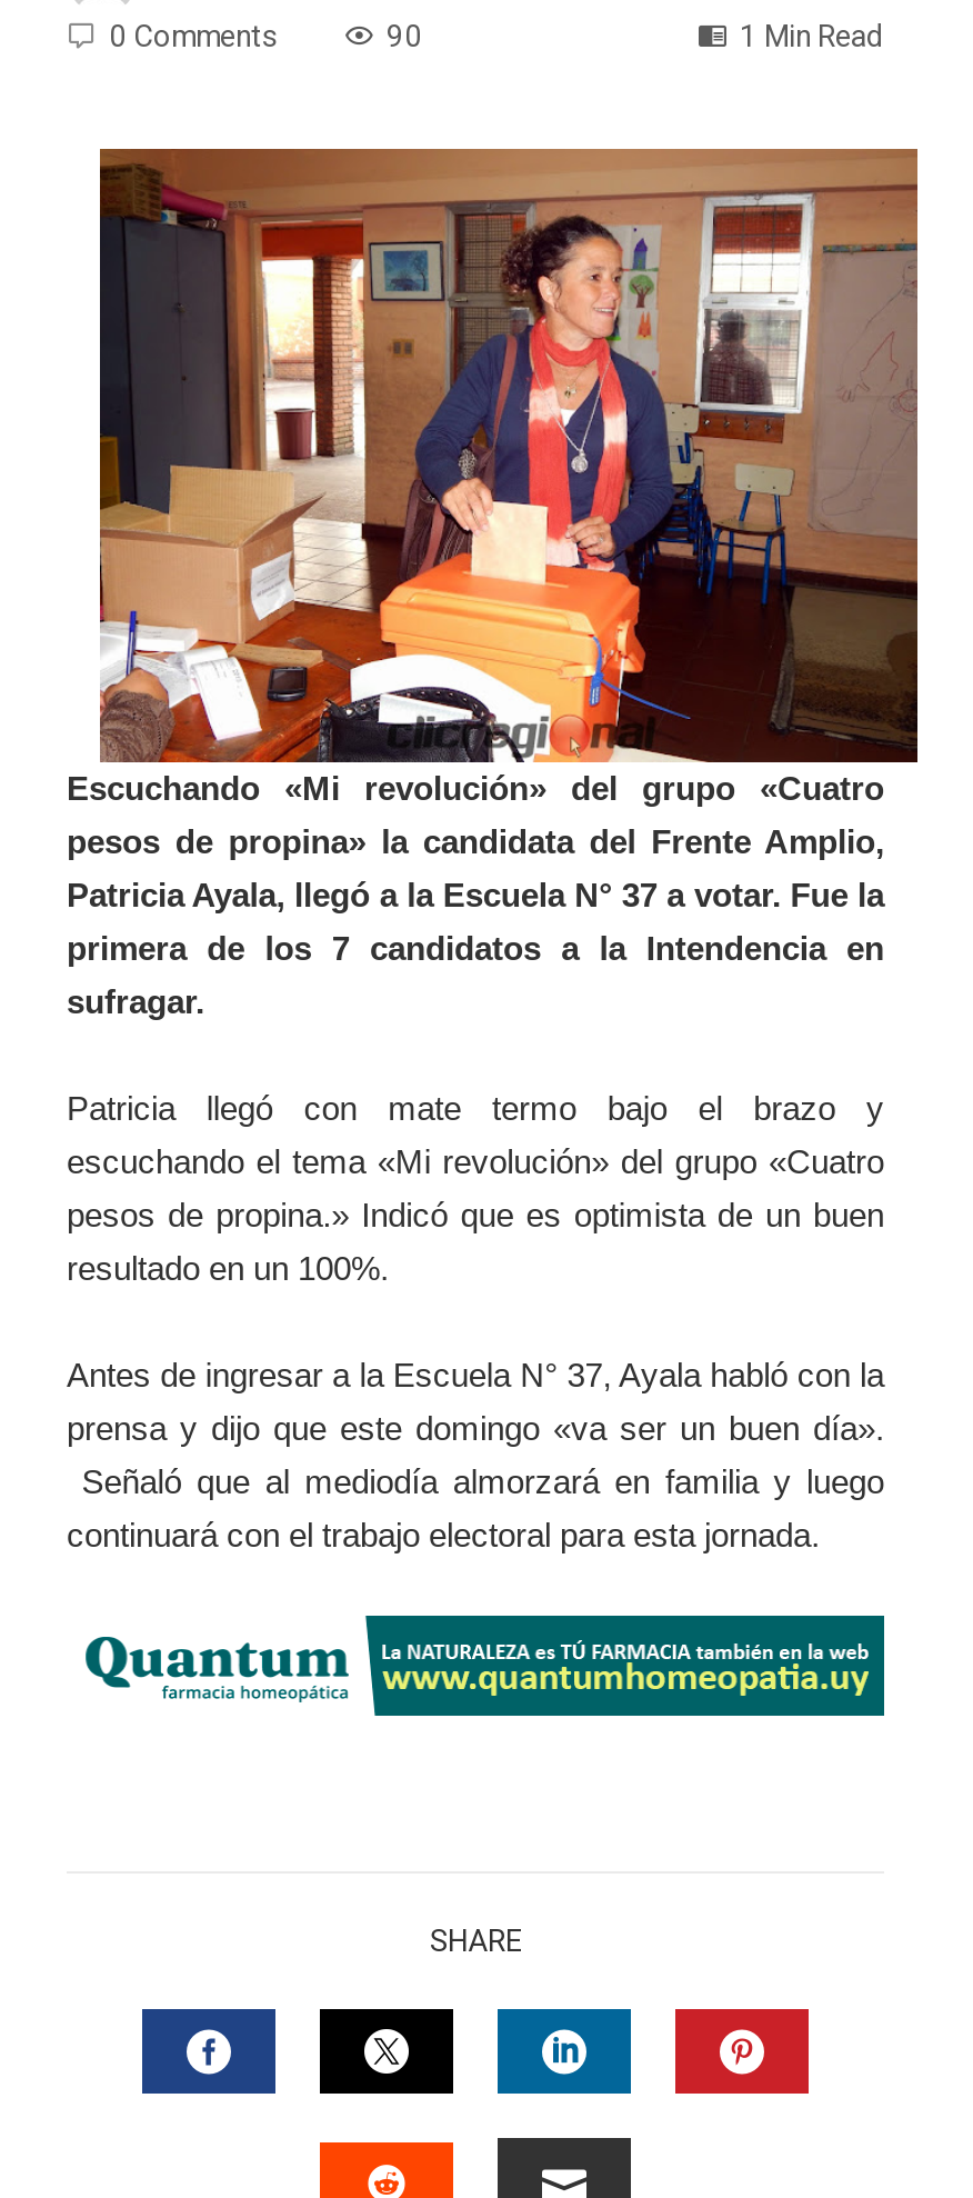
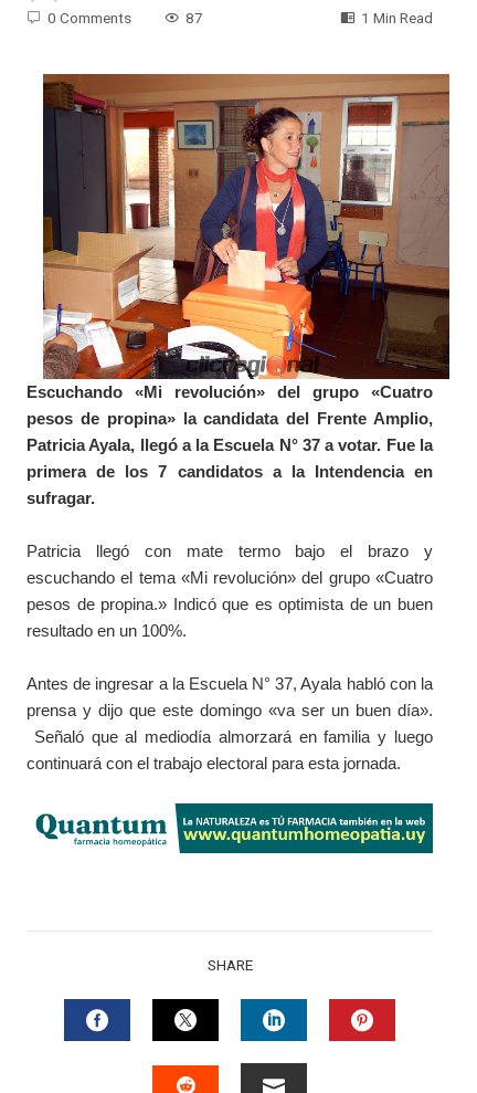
- 90
+ 87
